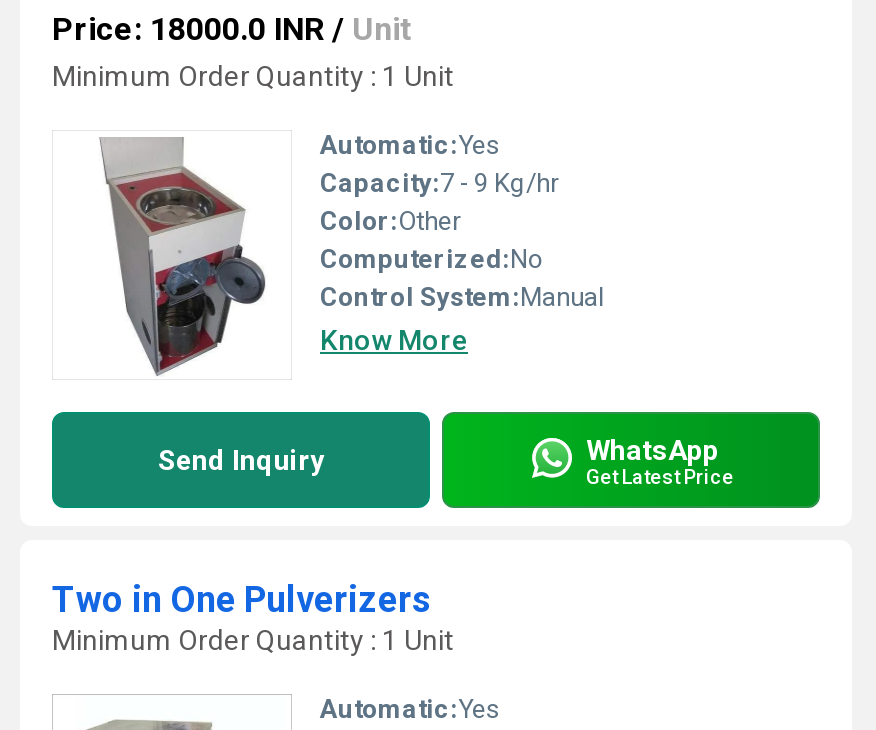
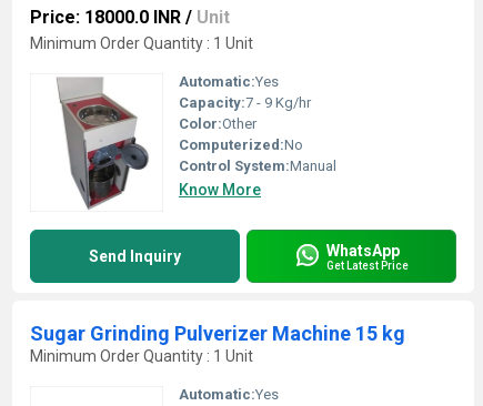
- Two in One Pulverizers
+ Sugar Grinding Pulverizer Machine 15 kg
